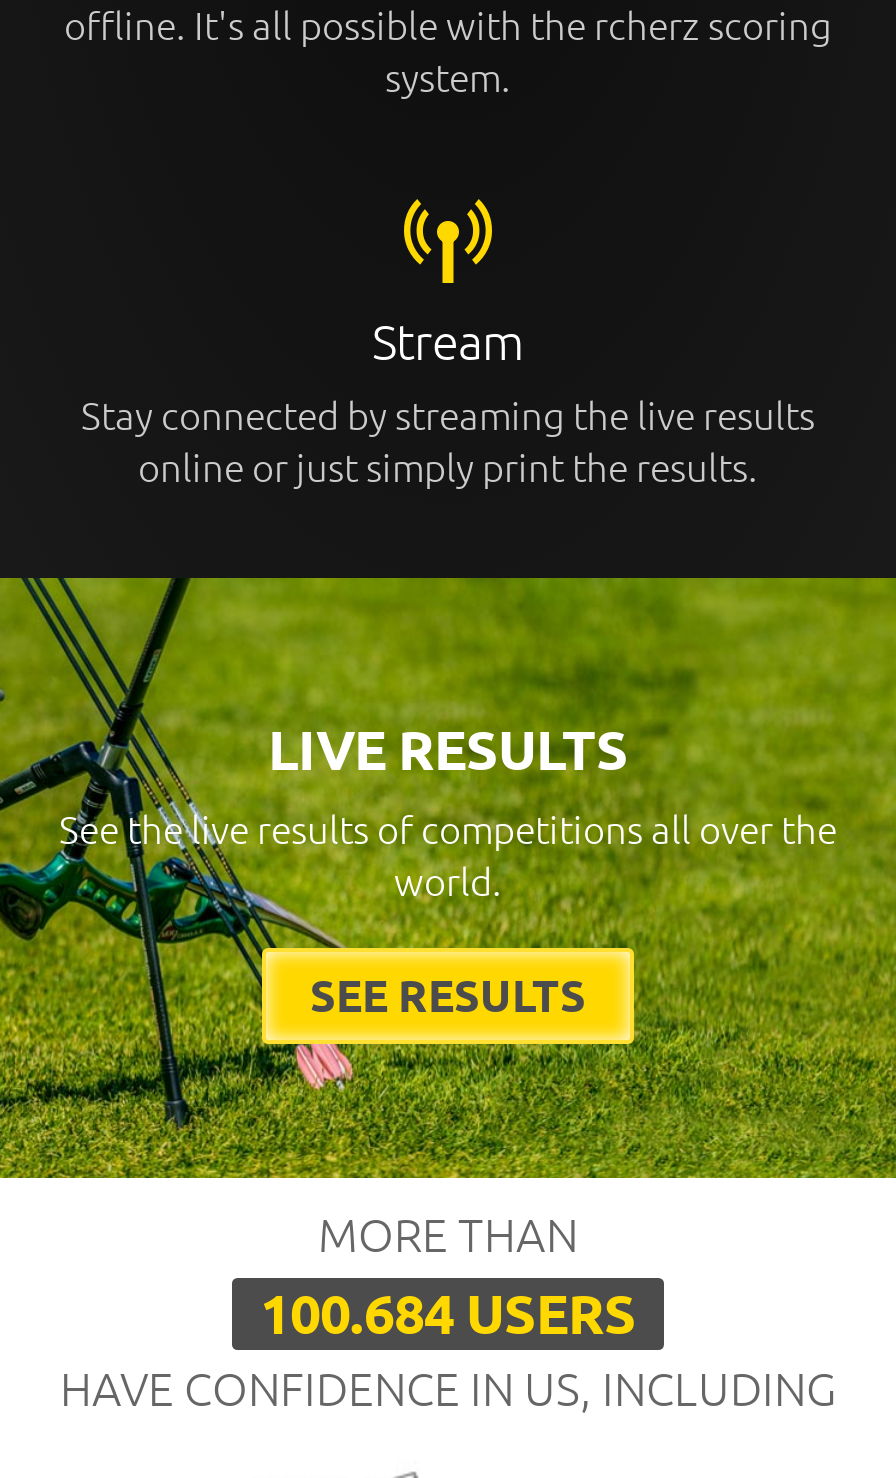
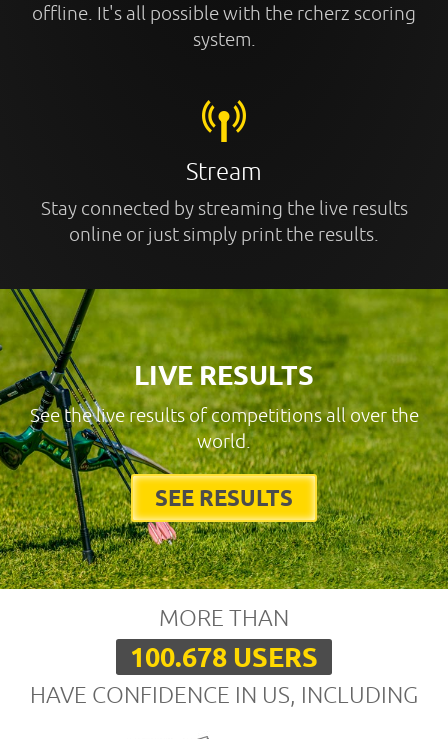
- 100.684 USERS
+ 100.678 USERS
